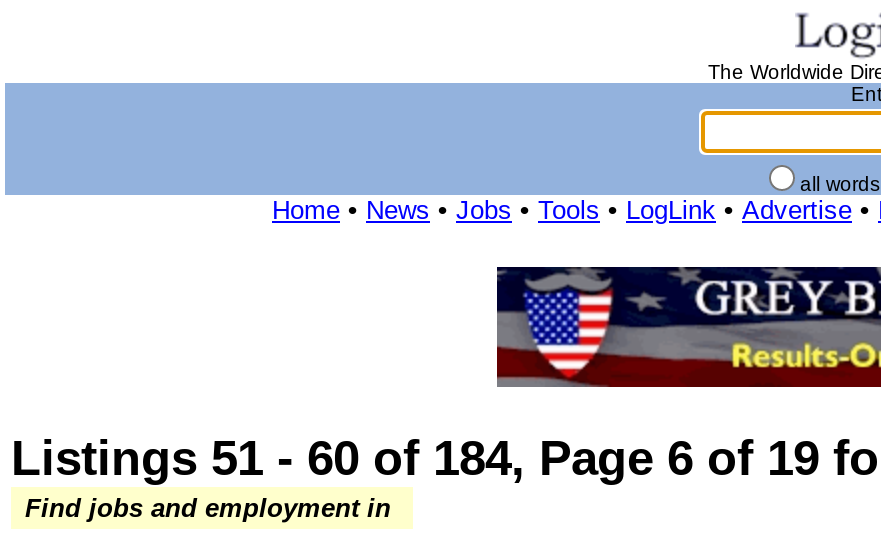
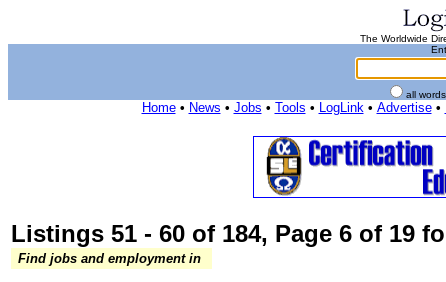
- [image]
+ [image]
